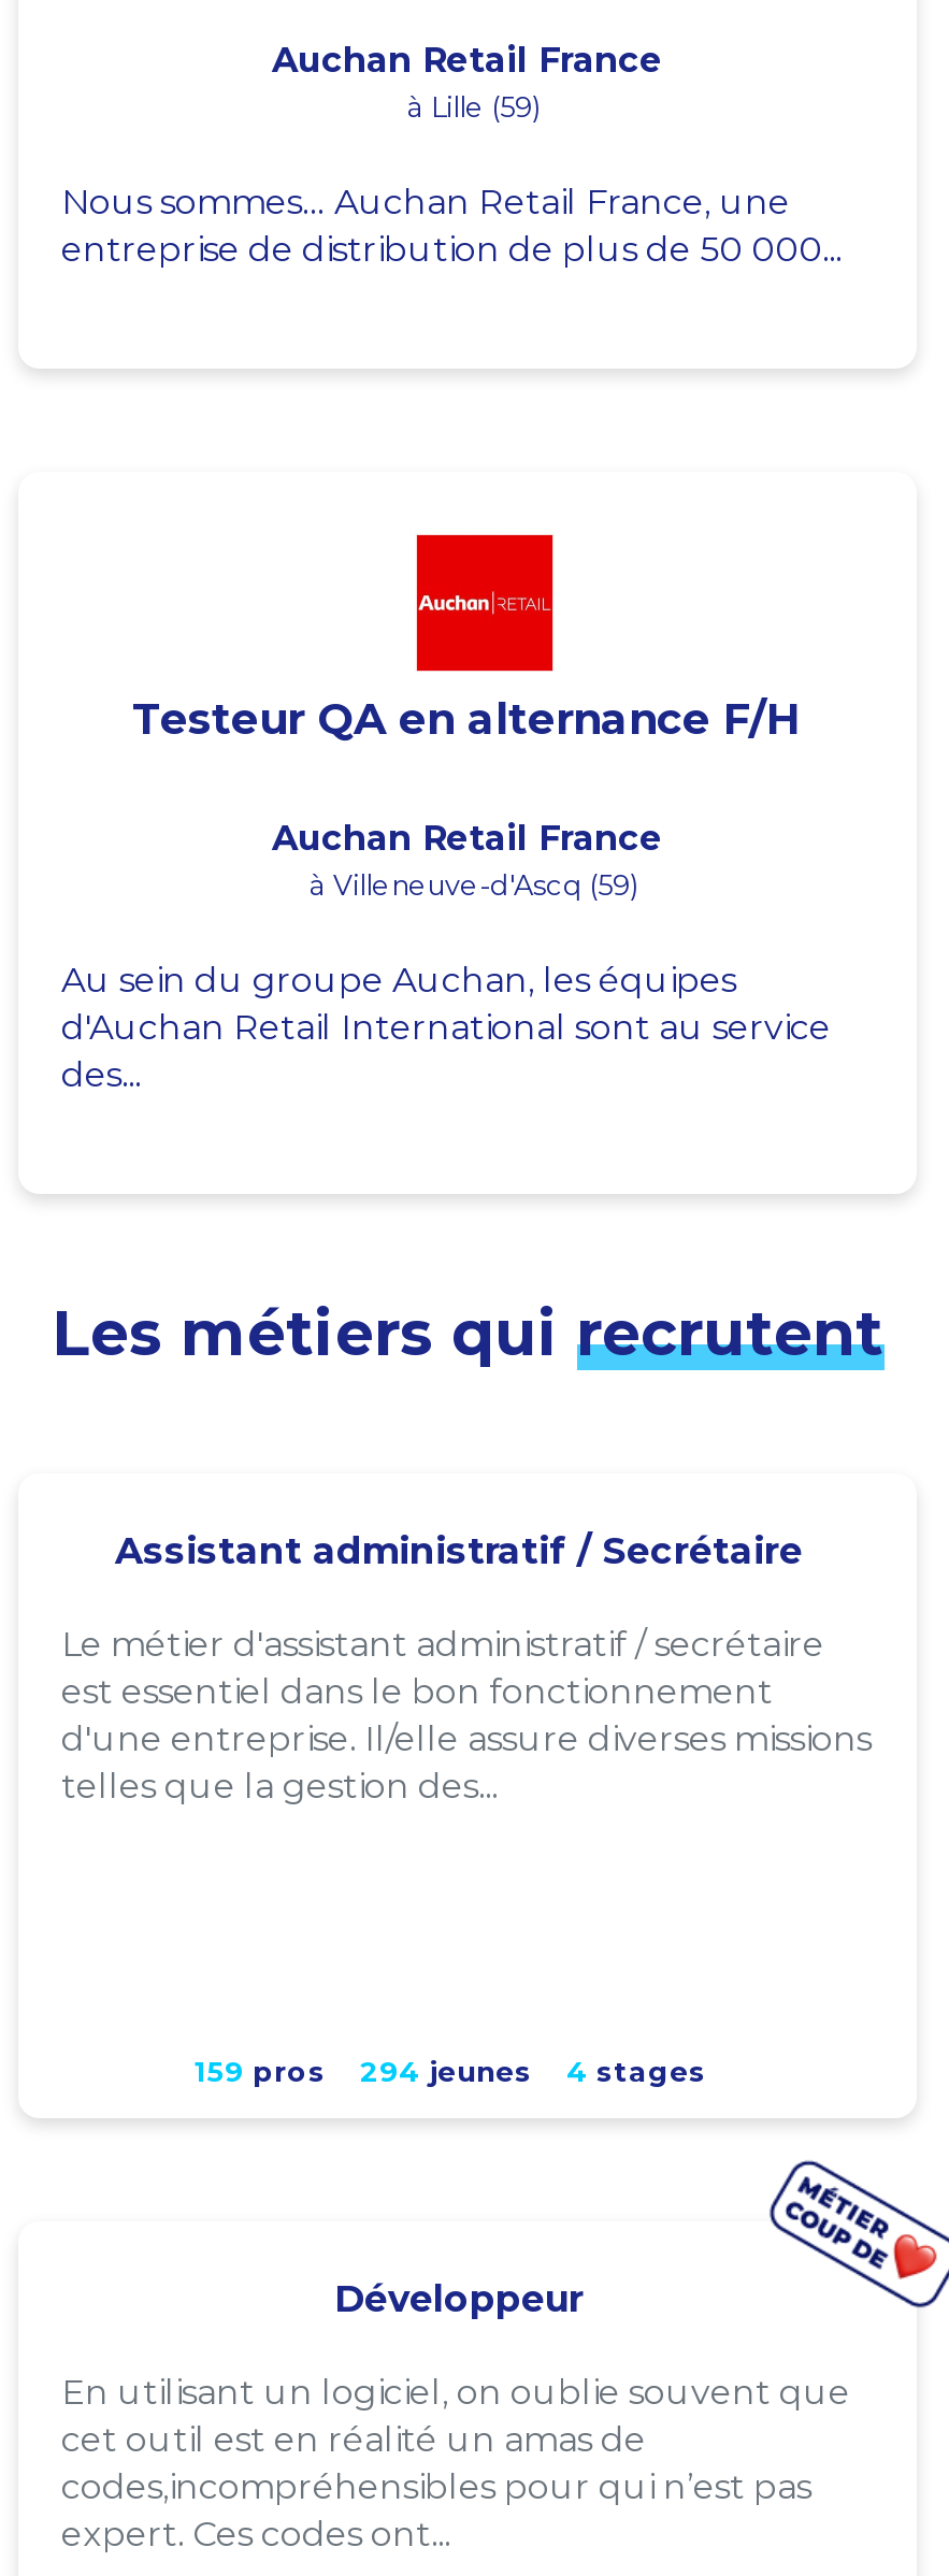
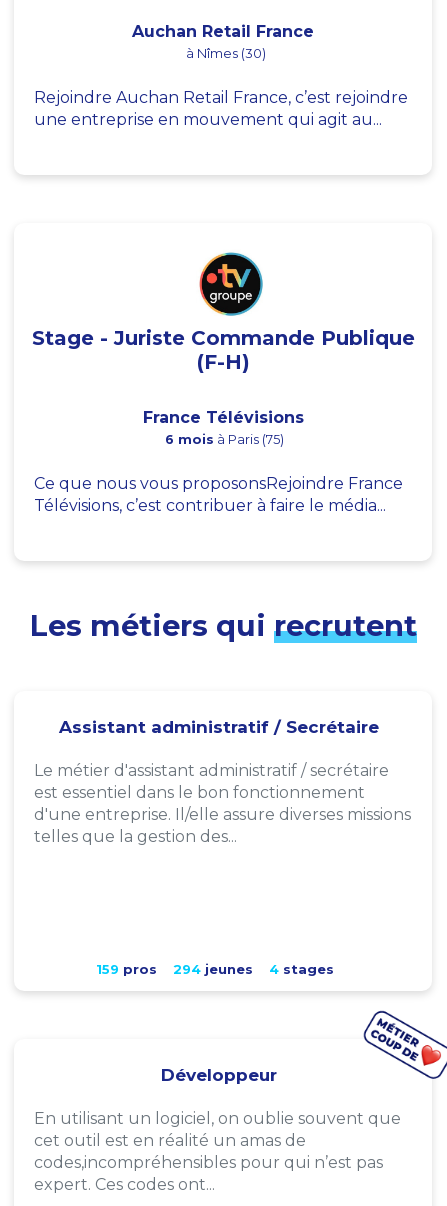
- à Lille (59)
+ à Nîmes (30)

- Nous sommes… Auchan Retail France, une
- entreprise de distribution de plus de 50 000...
+ Rejoindre Auchan Retail France, c’est rejoindre
+ une entreprise en mouvement qui agit au...

- [image]
- Testeur QA en alternance F/H
+ [image]
+ Stage - Juriste Commande Publique
+ (F-H)

- Auchan Retail France
- à Villeneuve-d'Ascq (59)
+ France Télévisions
+ 6 mois à Paris (75)

- Au sein du groupe Auchan, les équipes
- d'Auchan Retail International sont au service
- des...
+ Ce que nous vous proposonsRejoindre France
+ Télévisions, c’est contribuer à faire le média...
